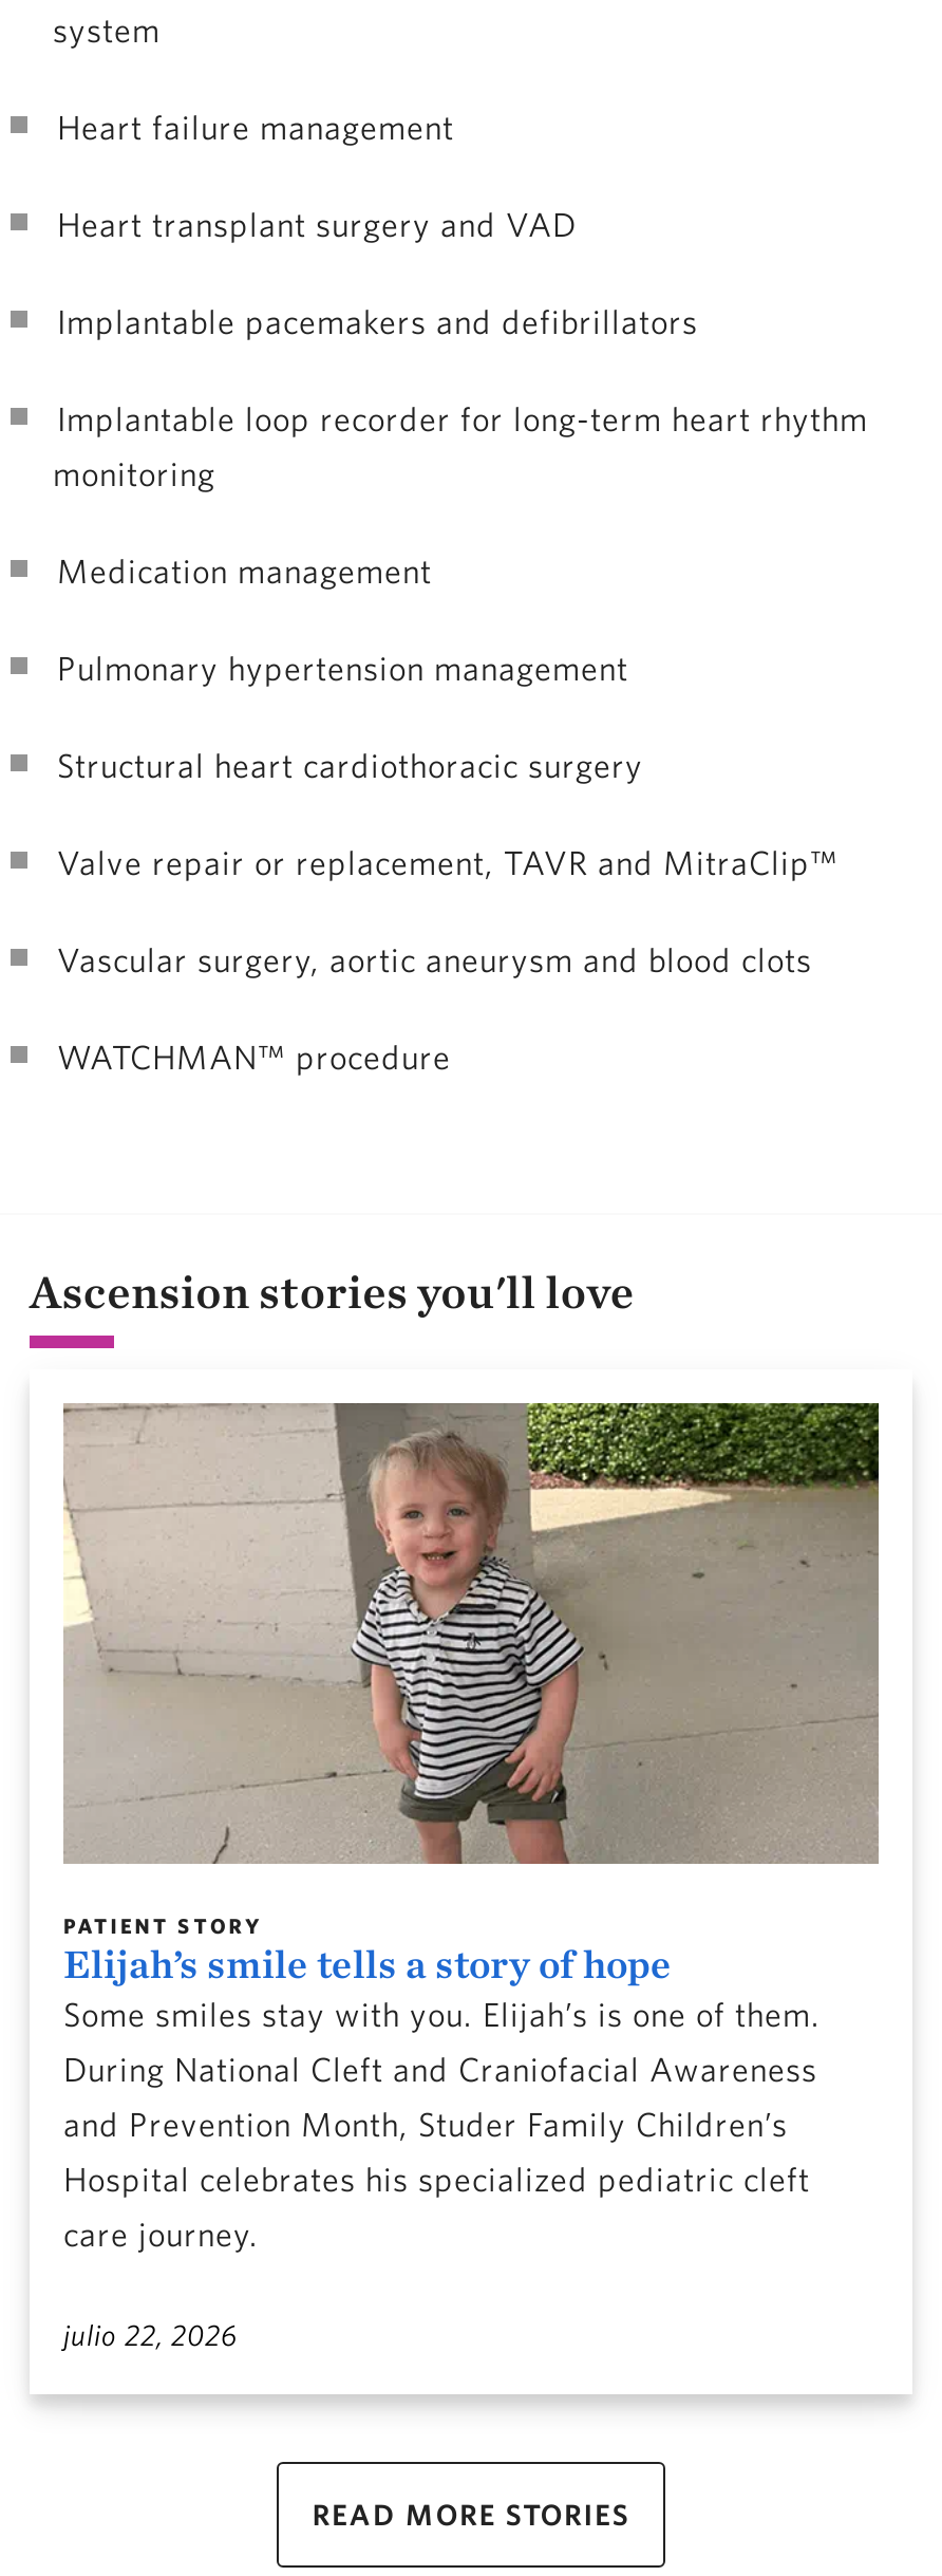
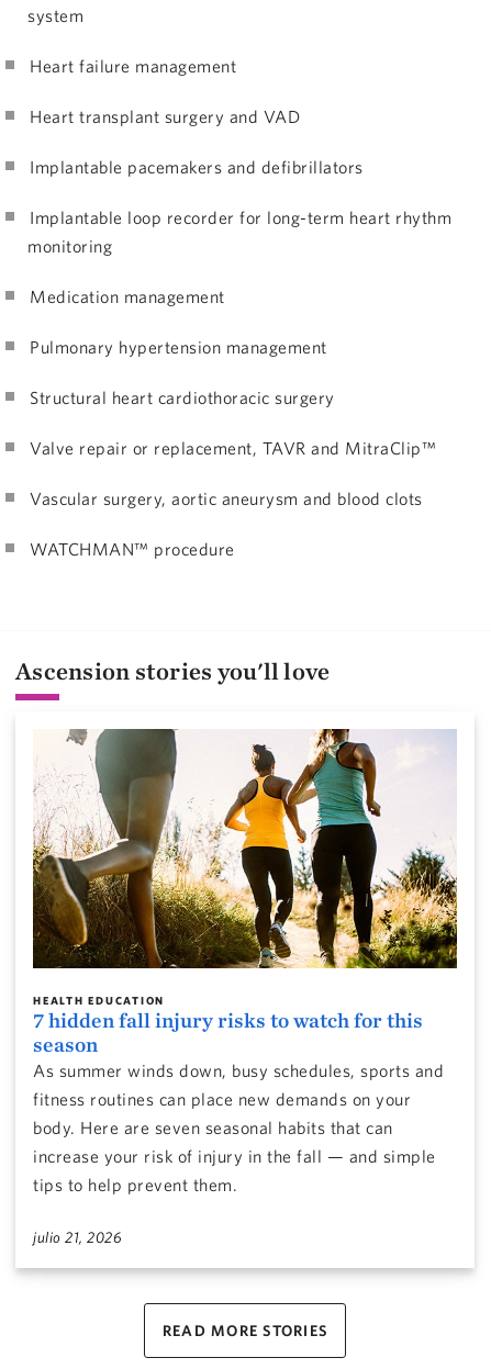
- [image]
- PATIENT STORY
- Elijah’s smile tells a story of hope
- Some smiles stay with you. Elijah’s is one of them.
- During National Cleft and Craniofacial Awareness
- and Prevention Month, Studer Family Children’s
- Hospital celebrates his specialized pediatric cleft
- care journey.
+ [image]
+ HEALTH EDUCATION
+ 7 hidden fall injury risks to watch for this
+ season
+ As summer winds down, busy schedules, sports and
+ fitness routines can place new demands on your
+ body. Here are seven seasonal habits that can
+ increase your risk of injury in the fall — and simple
+ tips to help prevent them.

- julio 22, 2026
+ julio 21, 2026
